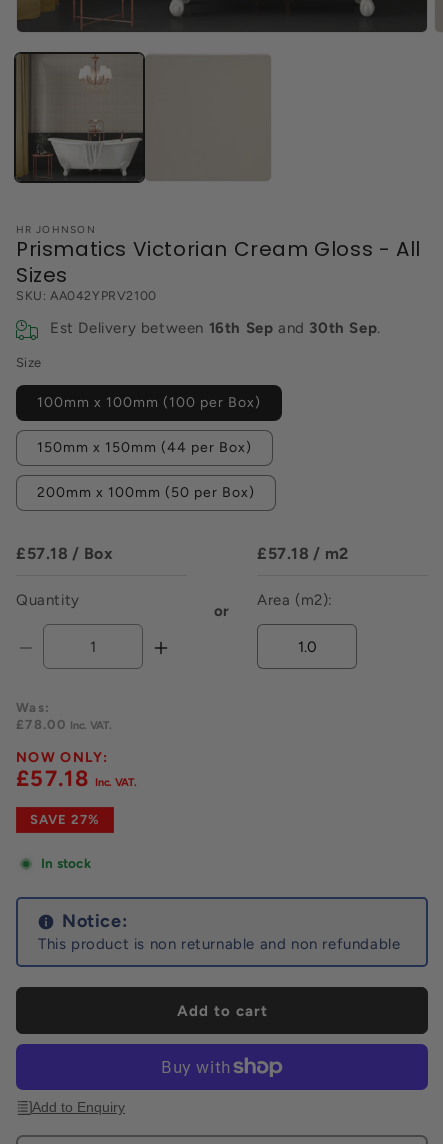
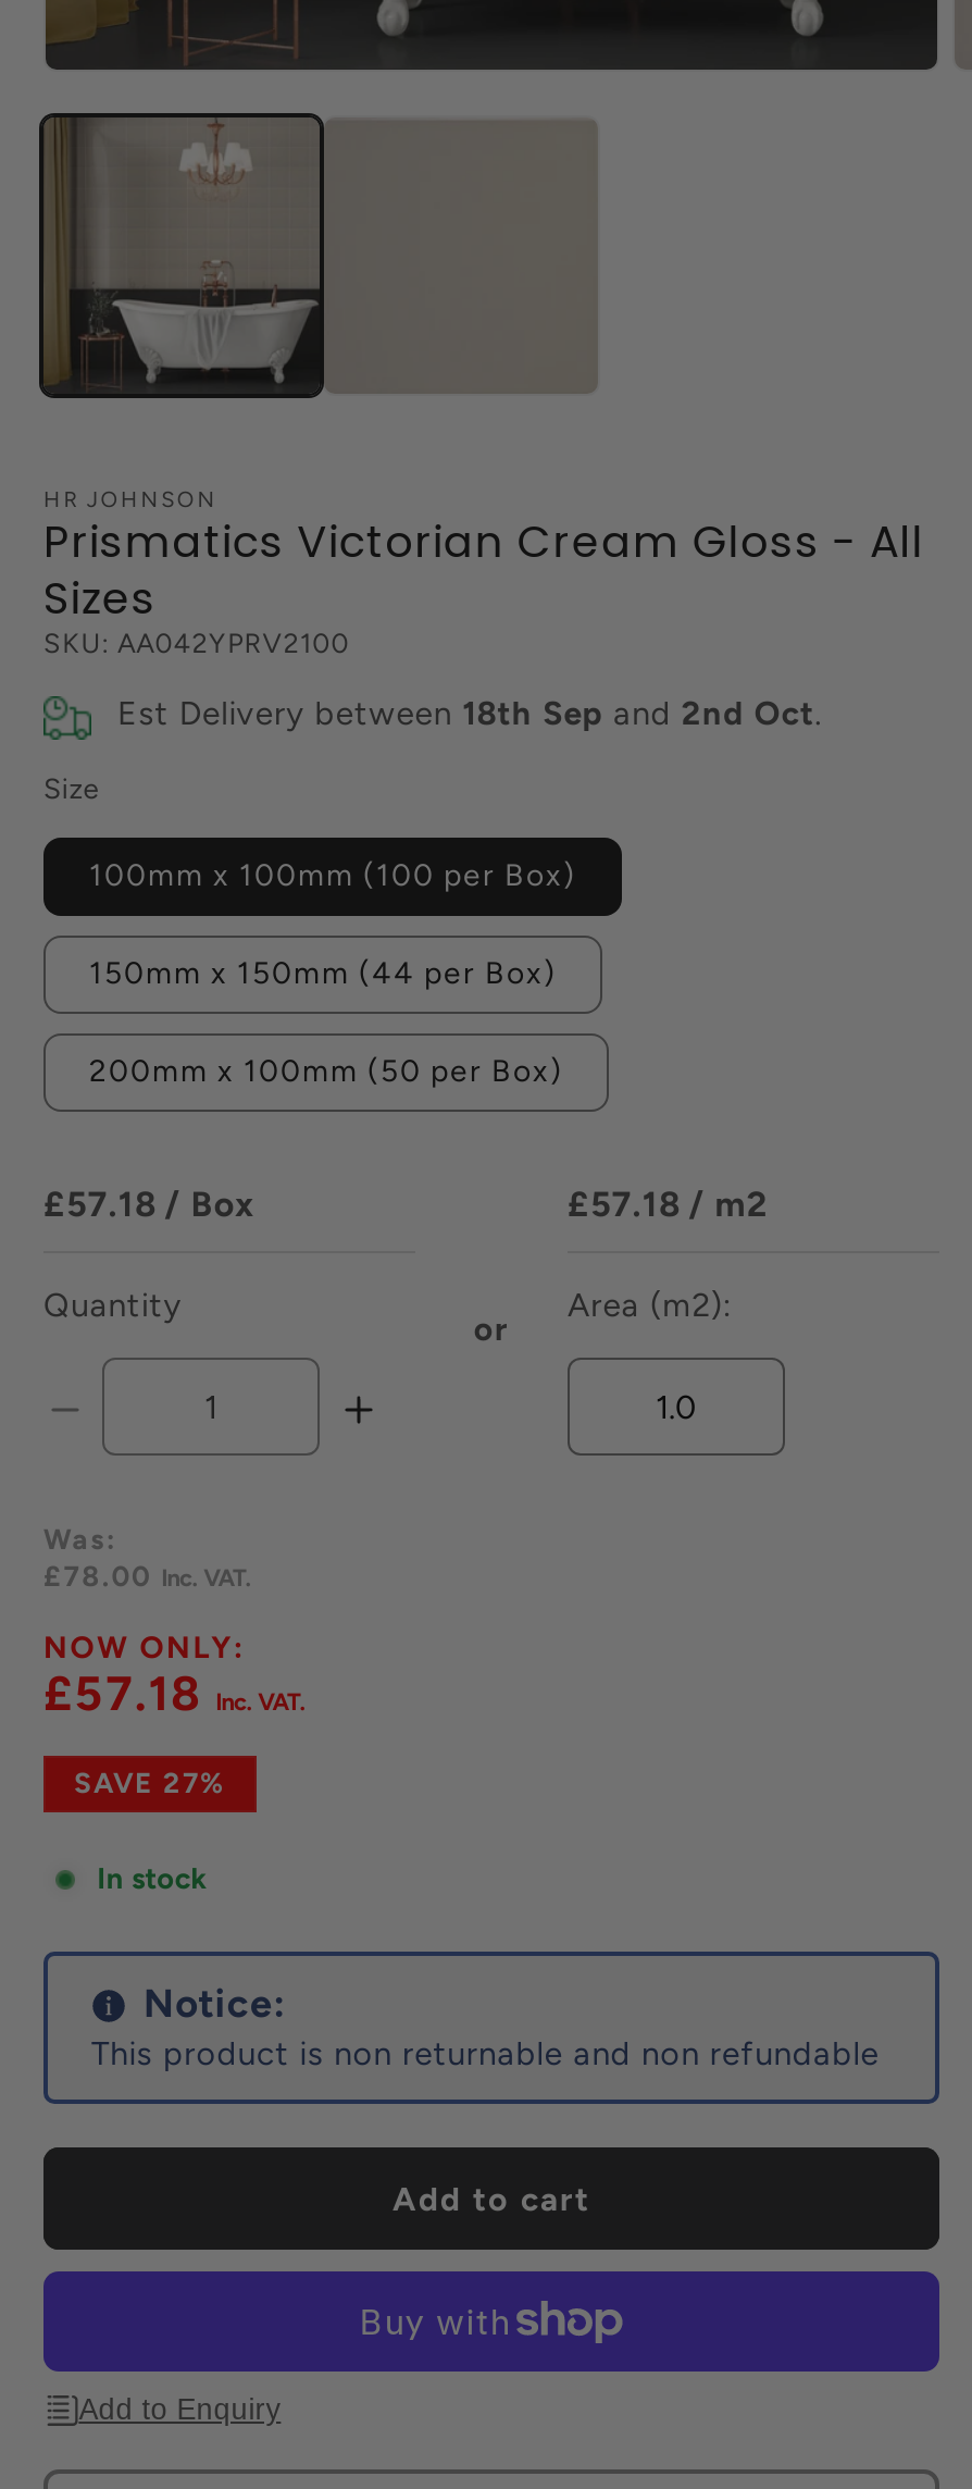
- Est Delivery between 16th Sep and 30th Sep.
+ Est Delivery between 18th Sep and 2nd Oct.
